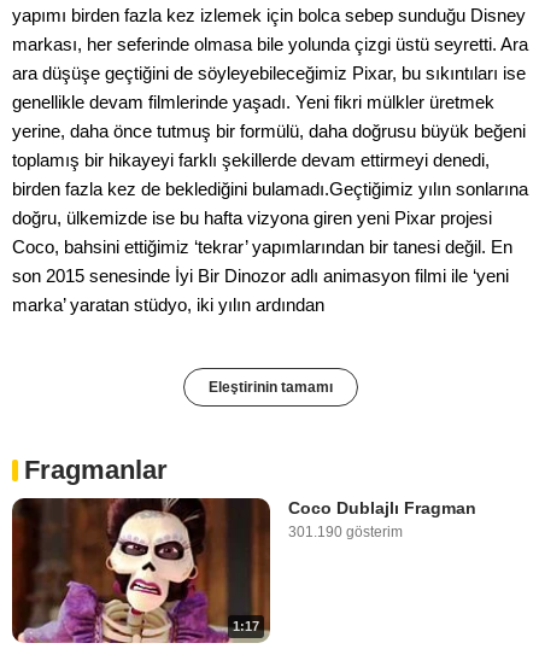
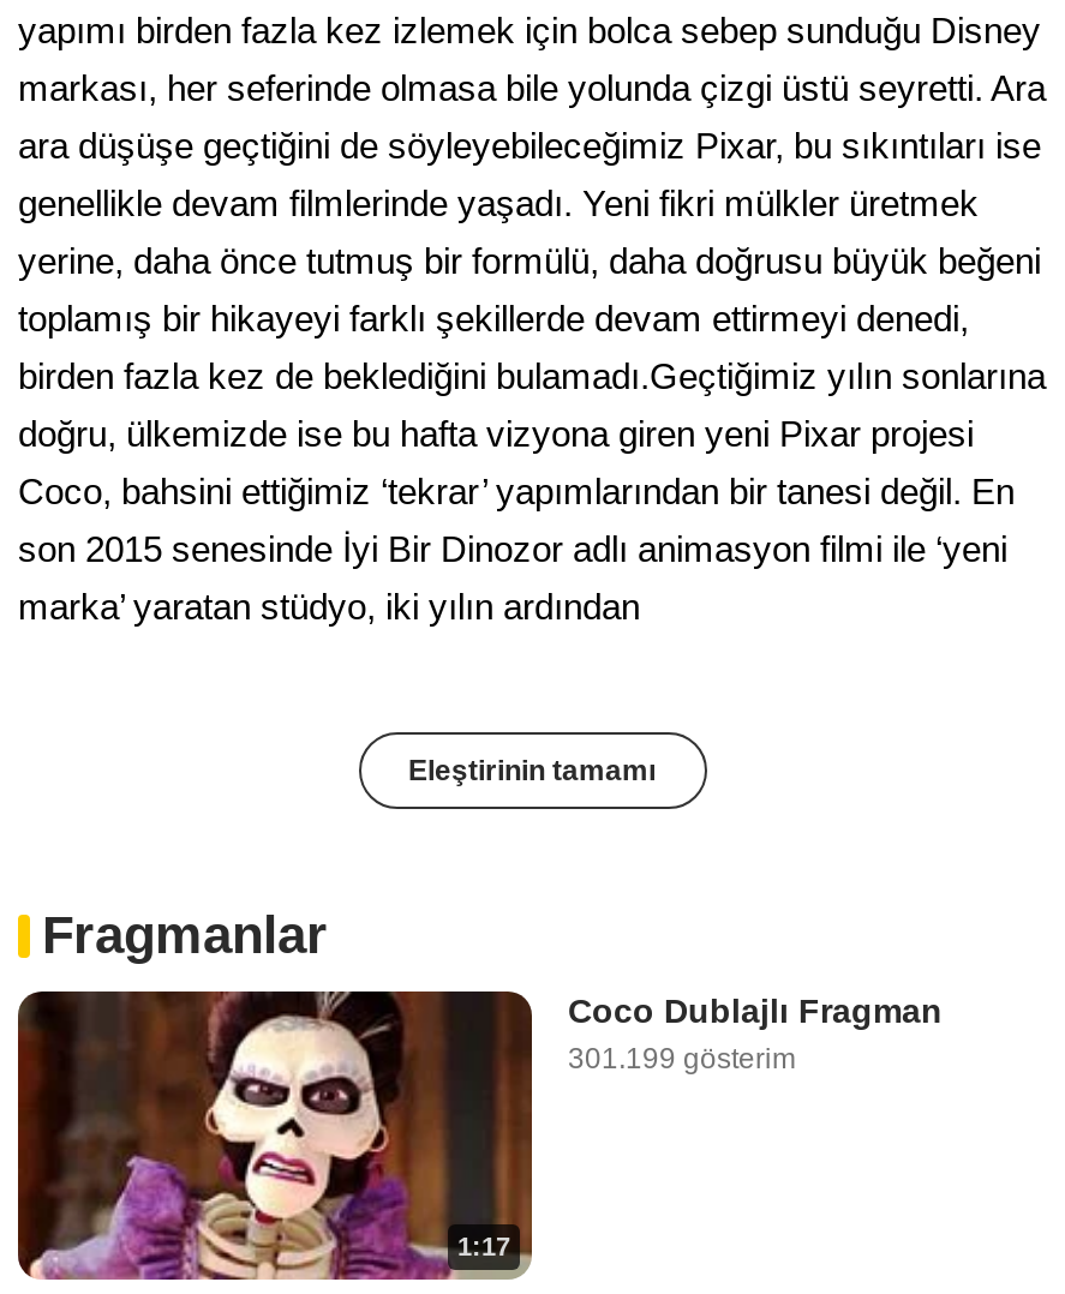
- 301.190 gösterim
+ 301.199 gösterim
